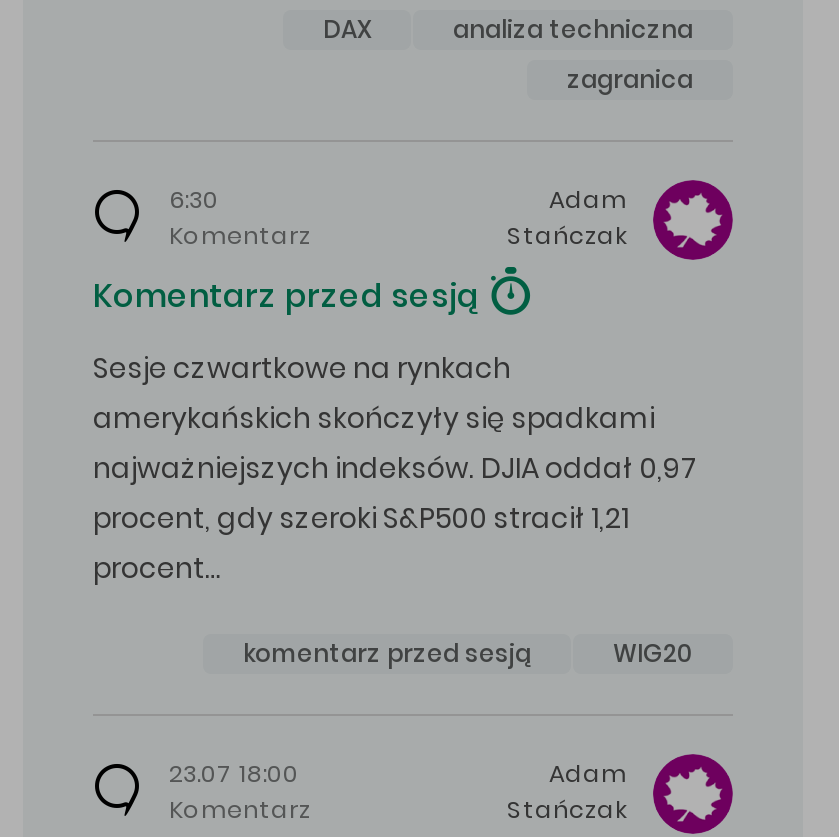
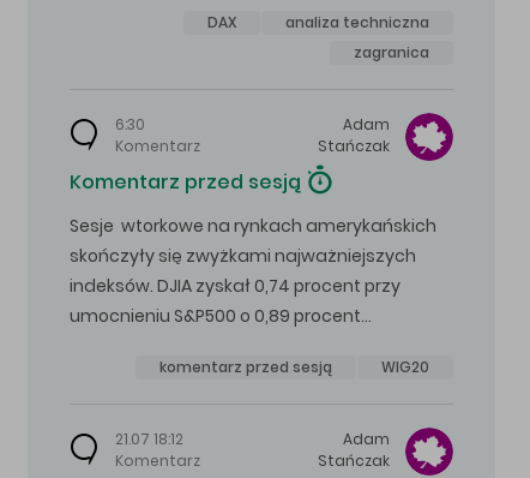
- Sesje czwartkowe na rynkach
- amerykańskich skończyły się spadkami
- najważniejszych indeksów. DJIA oddał 0,97
- procent, gdy szeroki S&P500 stracił 1,21
- procent…
+ Sesje wtorkowe na rynkach amerykańskich
+ skończyły się zwyżkami najważniejszych
+ indeksów. DJIA zyskał 0,74 procent przy
+ umocnieniu S&P500 o 0,89 procent…

- 23.07 18:00
+ 21.07 18:12
